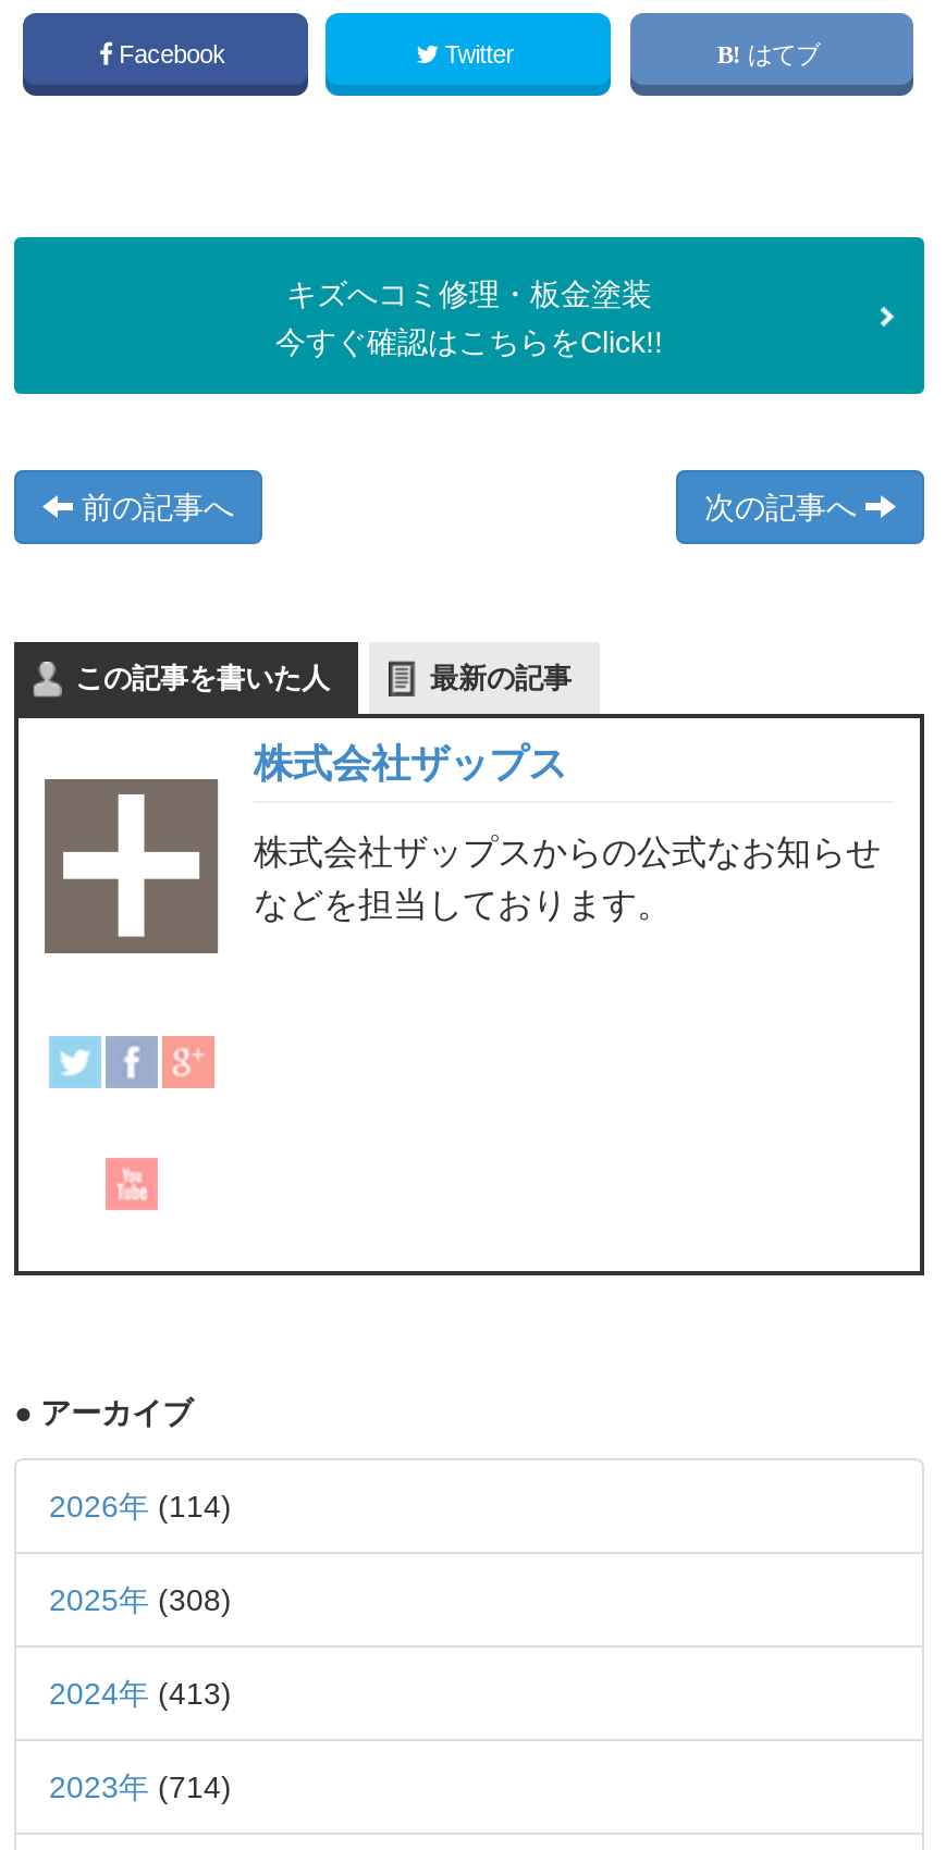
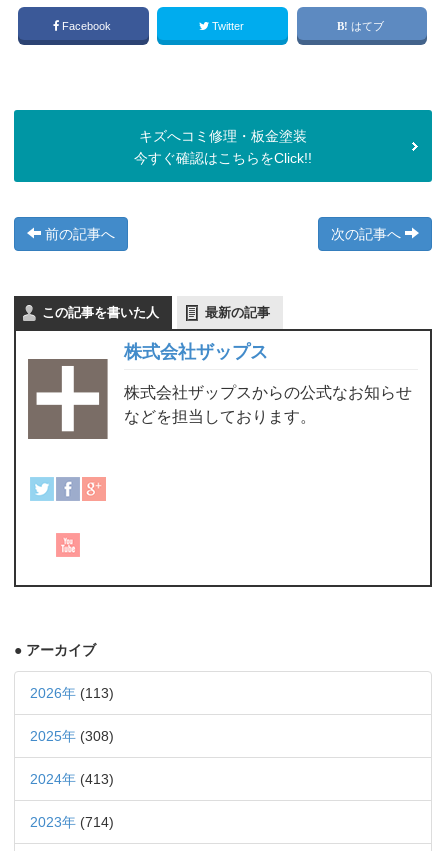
- 2026年(114)
+ 2026年(113)
